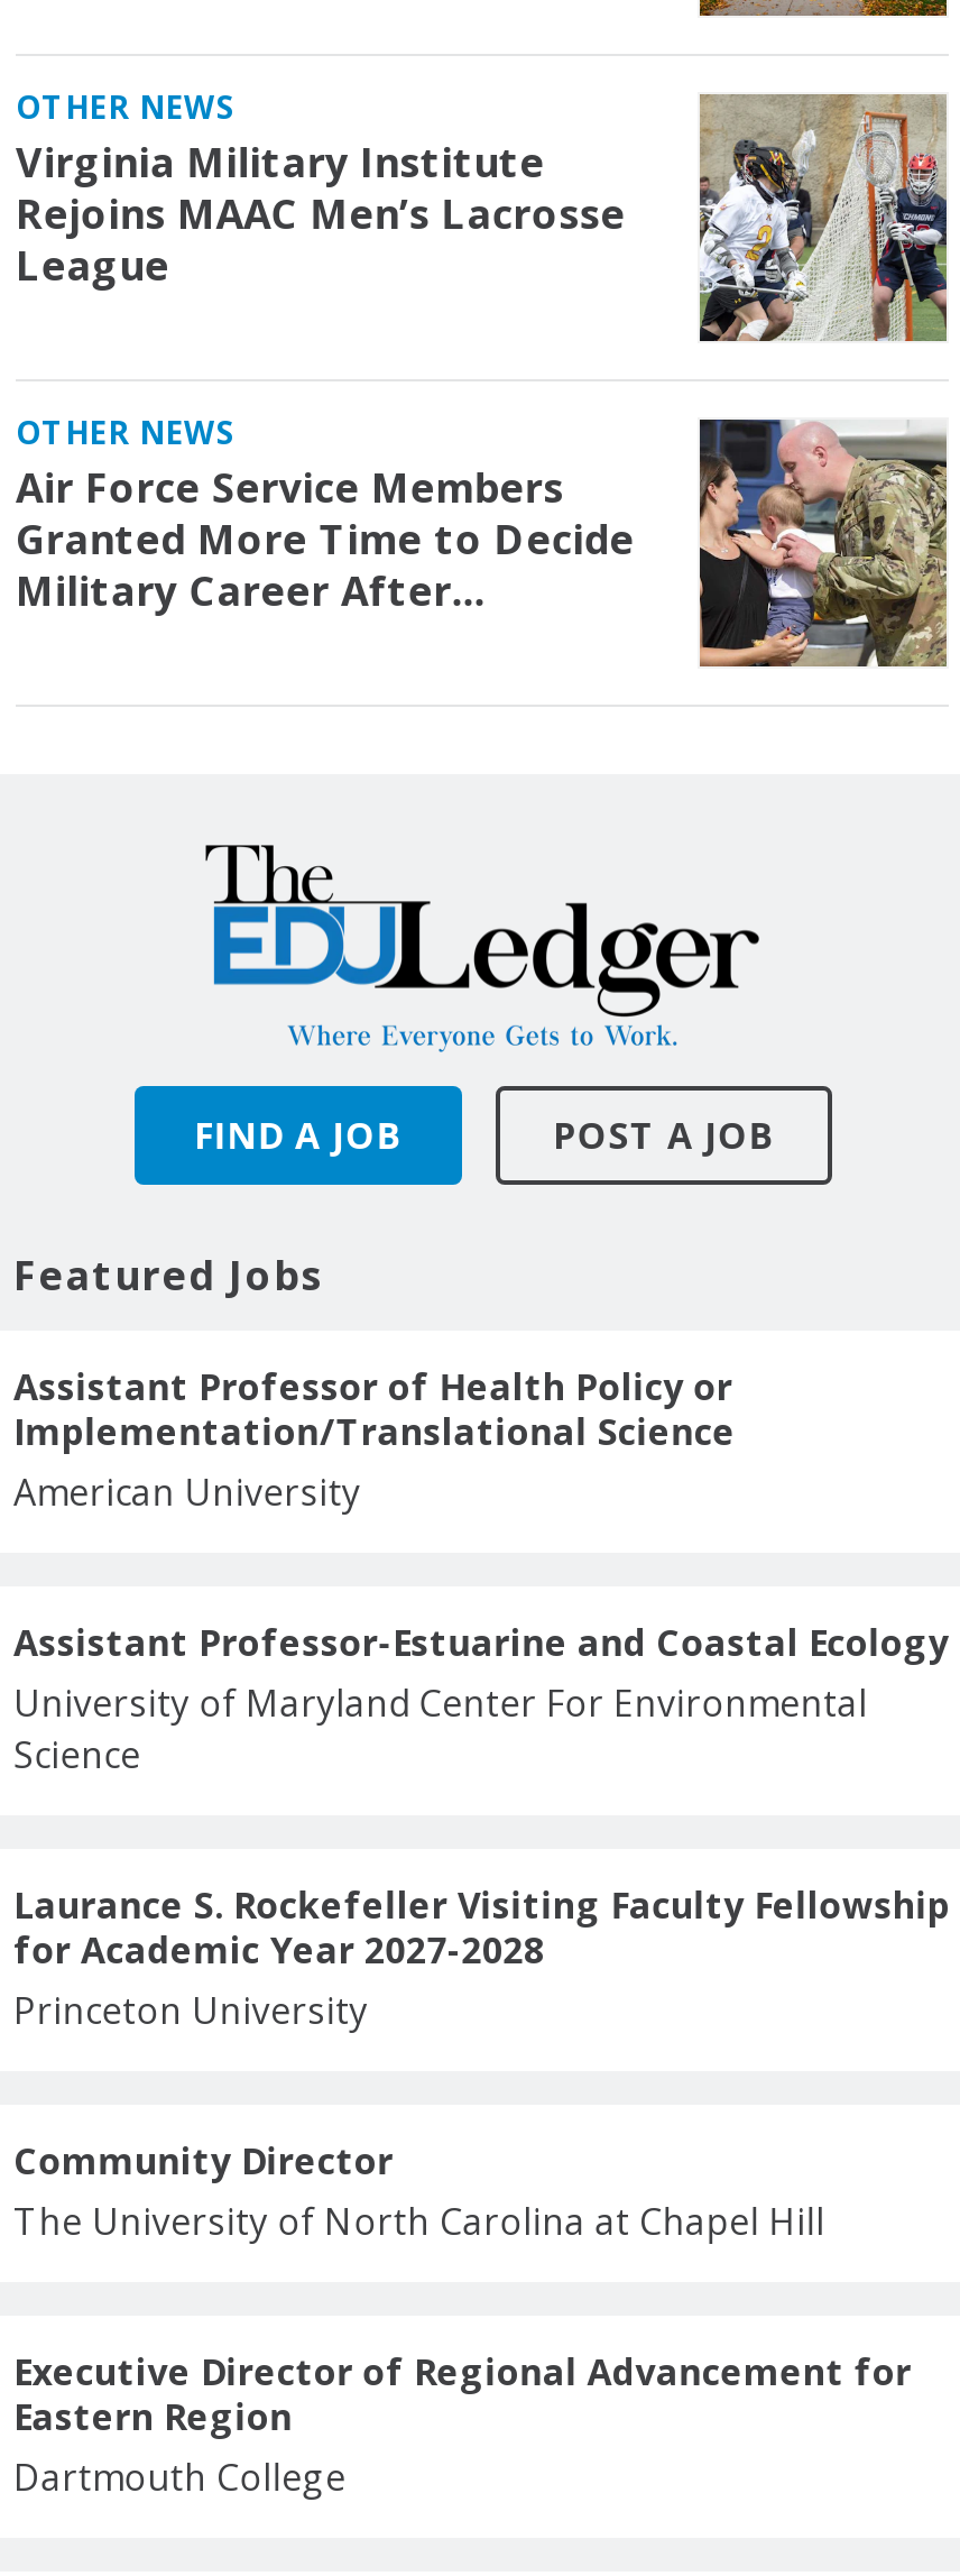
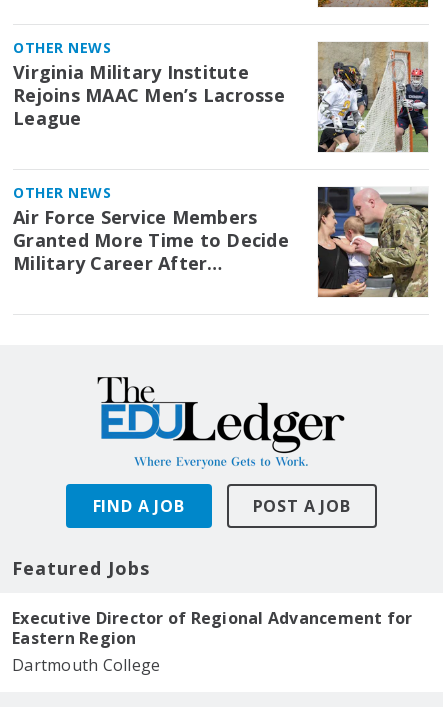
- Assistant Professor of Health Policy or
- Implementation/Translational Science
- American University
- Assistant Professor-Estuarine and Coastal Ecology
- University of Maryland Center For Environmental
- Science
- Laurance S. Rockefeller Visiting Faculty Fellowship
- for Academic Year 2027-2028
- Princeton University
- Community Director
- The University of North Carolina at Chapel Hill
